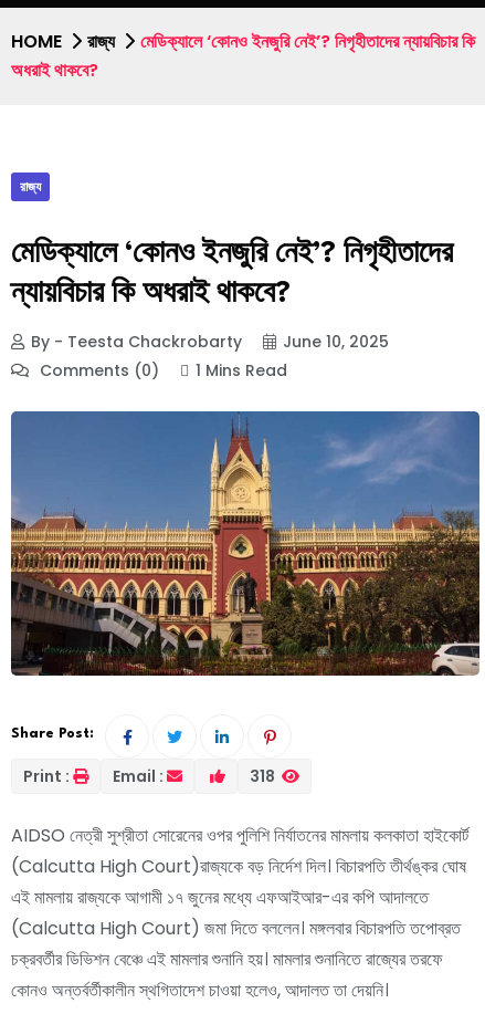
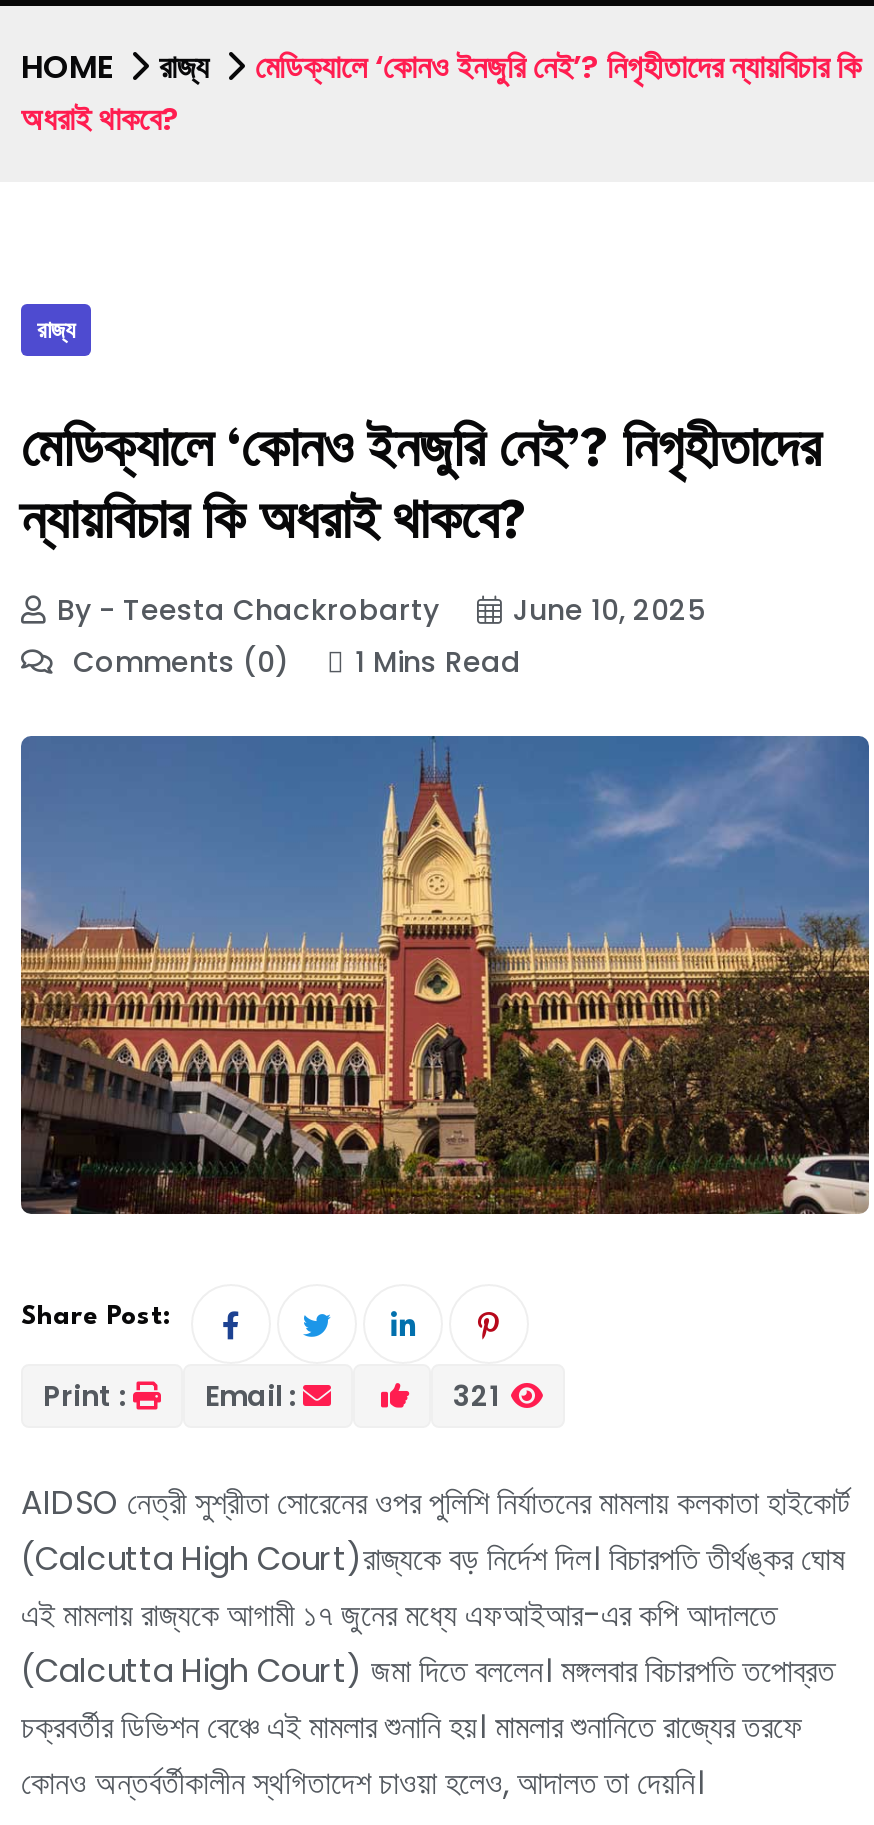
- 318
+ 321
